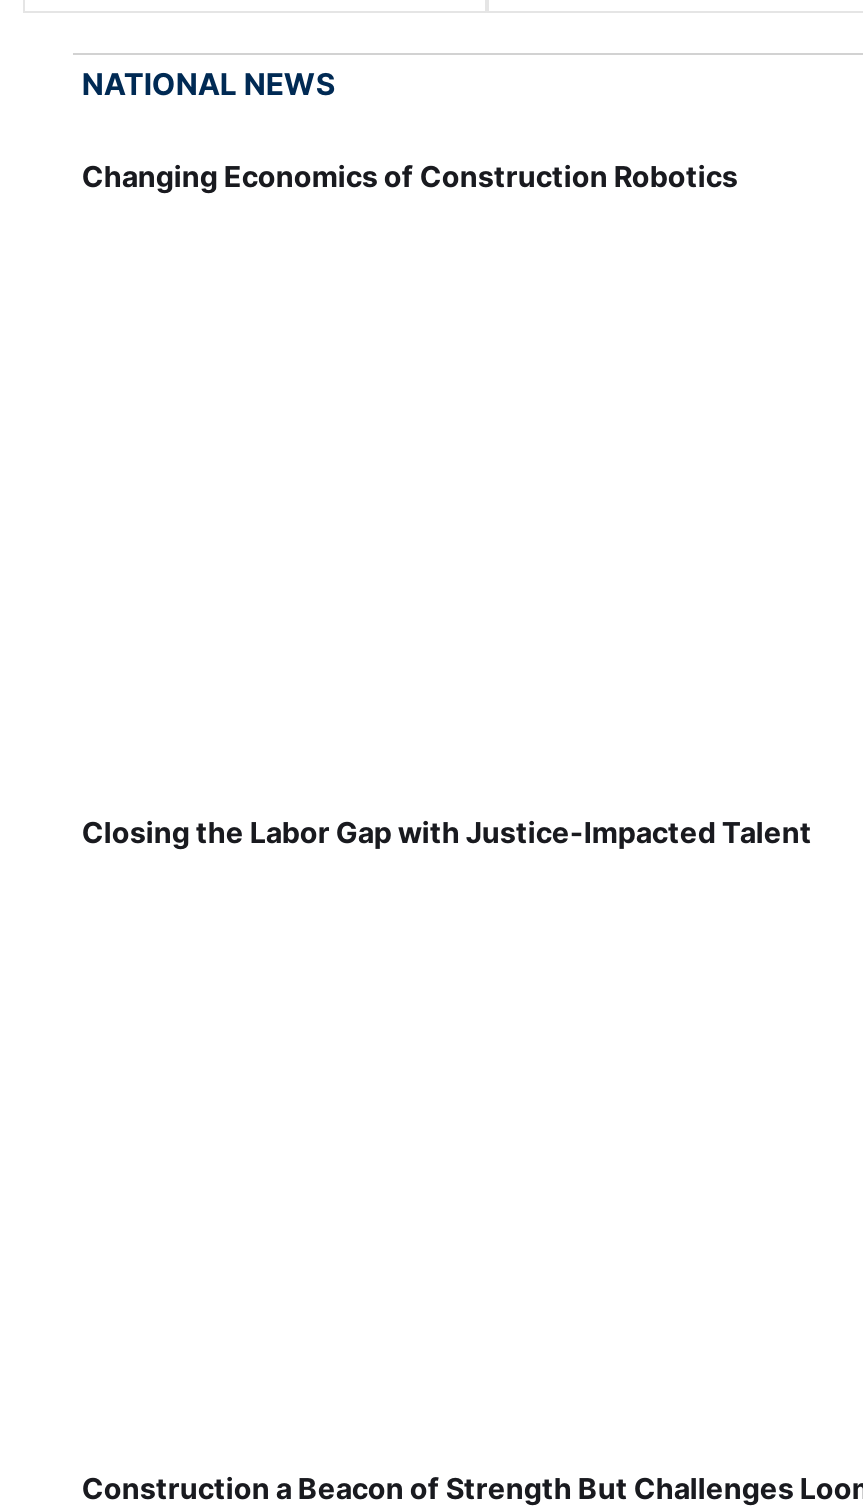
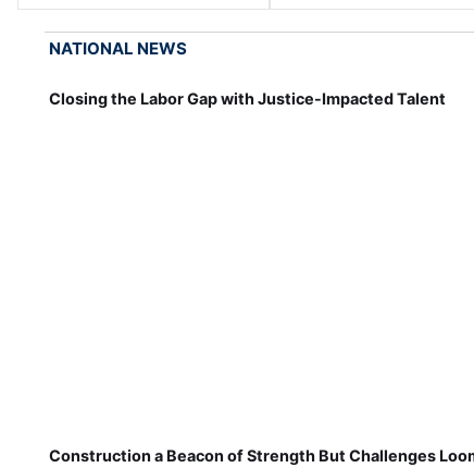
- Changing Economics of Construction Robotics
